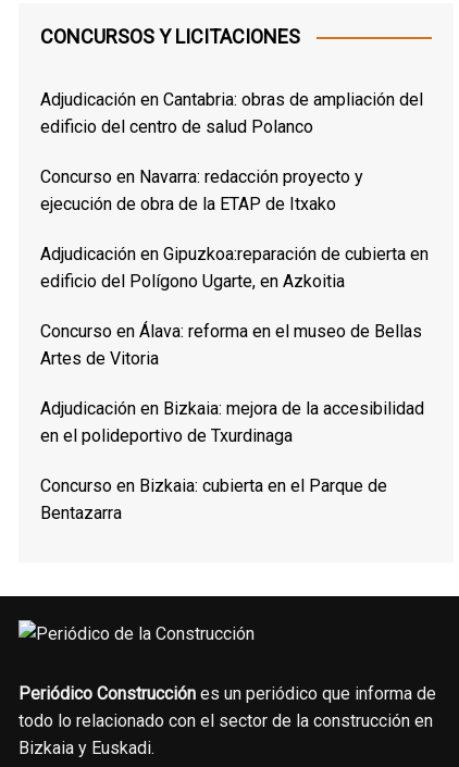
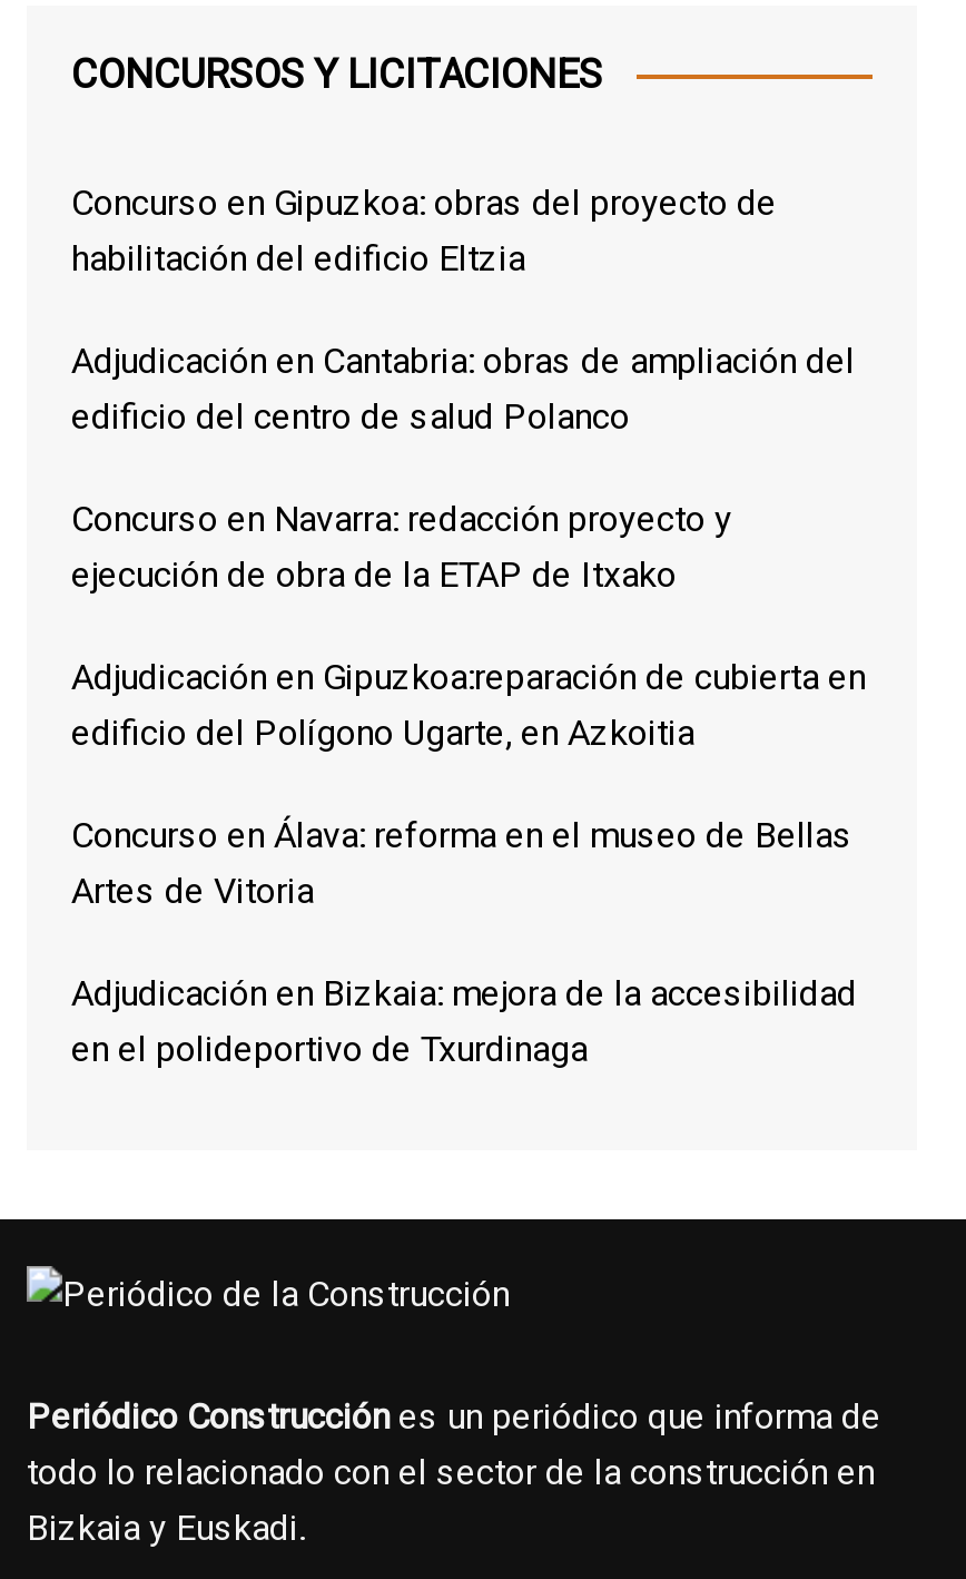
+ Concurso en Gipuzkoa: obras del proyecto de
+ habilitación del edificio Eltzia

moved down: Adjudicación en Cantabria: obras de ampliación del | edificio del centro de salud Polanco | Concurso en Navarra: redacción proyecto y | ... | Adjudicación en Bizkaia: mejora de la accesibilidad | en el polideportivo de Txurdinaga

- Concurso en Bizkaia: cubierta en el Parque de
- Bentazarra
